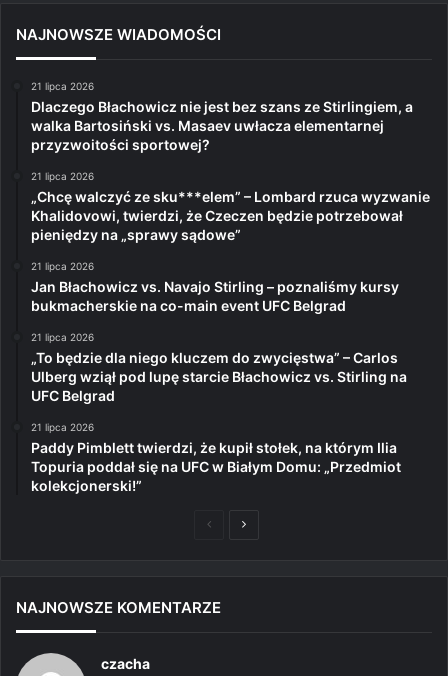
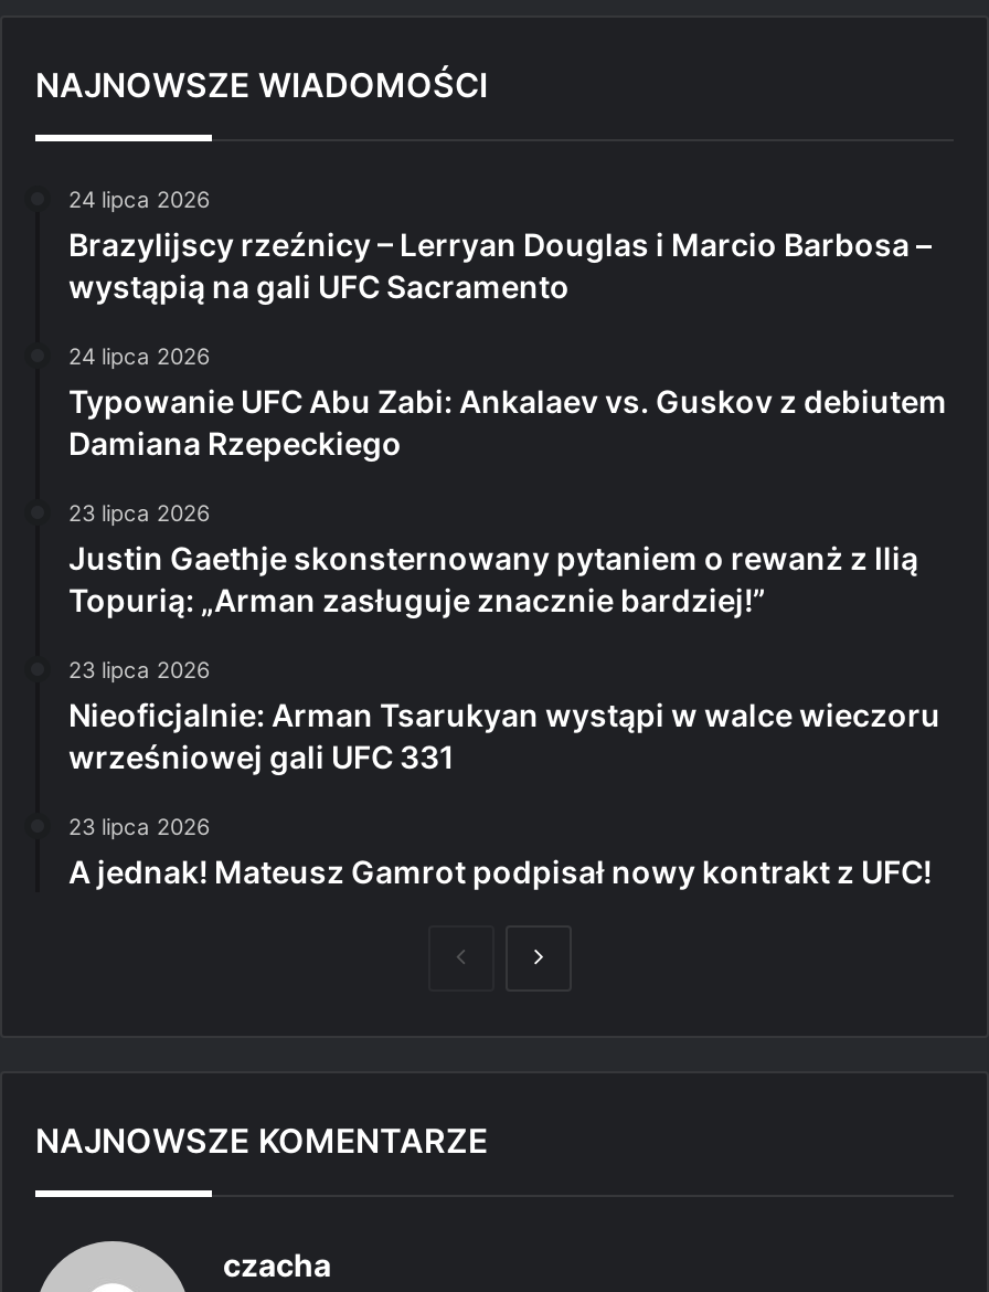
- 21 lipca 2026
- Dlaczego Błachowicz nie jest bez szans ze Stirlingiem, a
- walka Bartosiński vs. Masaev uwłacza elementarnej
- przyzwoitości sportowej?
+ 24 lipca 2026
+ Brazylijscy rzeźnicy – Lerryan Douglas i Marcio Barbosa –
+ wystąpią na gali UFC Sacramento

- 21 lipca 2026
- „Chcę walczyć ze sku***elem” – Lombard rzuca wyzwanie
- Khalidovowi, twierdzi, że Czeczen będzie potrzebował
- pieniędzy na „sprawy sądowe”
+ 24 lipca 2026
+ Typowanie UFC Abu Zabi: Ankalaev vs. Guskov z debiutem
+ Damiana Rzepeckiego

- 21 lipca 2026
- Jan Błachowicz vs. Navajo Stirling – poznaliśmy kursy
- bukmacherskie na co-main event UFC Belgrad
+ 23 lipca 2026
+ Justin Gaethje skonsternowany pytaniem o rewanż z Ilią
+ Topurią: „Arman zasługuje znacznie bardziej!”

- 21 lipca 2026
- „To będzie dla niego kluczem do zwycięstwa” – Carlos
- Ulberg wziął pod lupę starcie Błachowicz vs. Stirling na
- UFC Belgrad
+ 23 lipca 2026
+ Nieoficjalnie: Arman Tsarukyan wystąpi w walce wieczoru
+ wrześniowej gali UFC 331

- 21 lipca 2026
- Paddy Pimblett twierdzi, że kupił stołek, na którym Ilia
- Topuria poddał się na UFC w Białym Domu: „Przedmiot
- kolekcjonerski!”
+ 23 lipca 2026
+ A jednak! Mateusz Gamrot podpisał nowy kontrakt z UFC!
